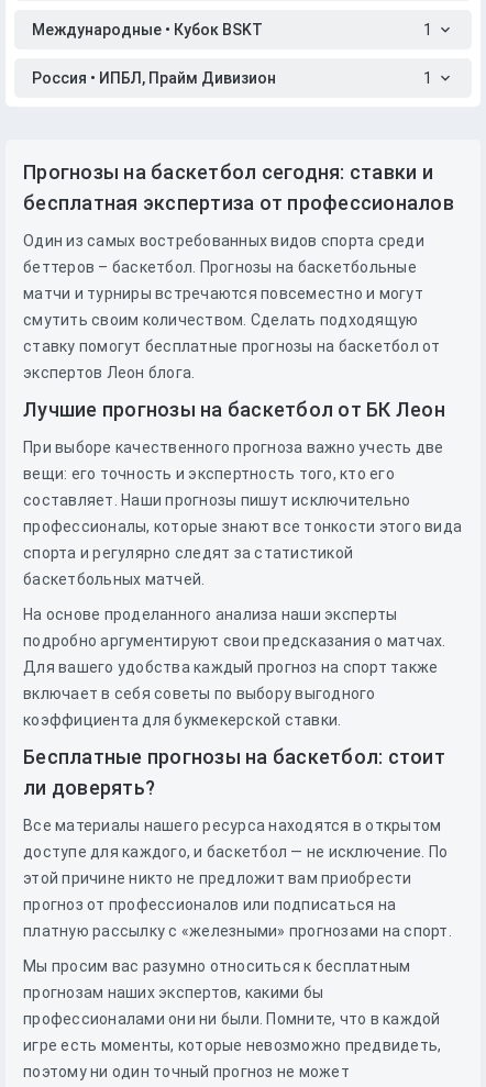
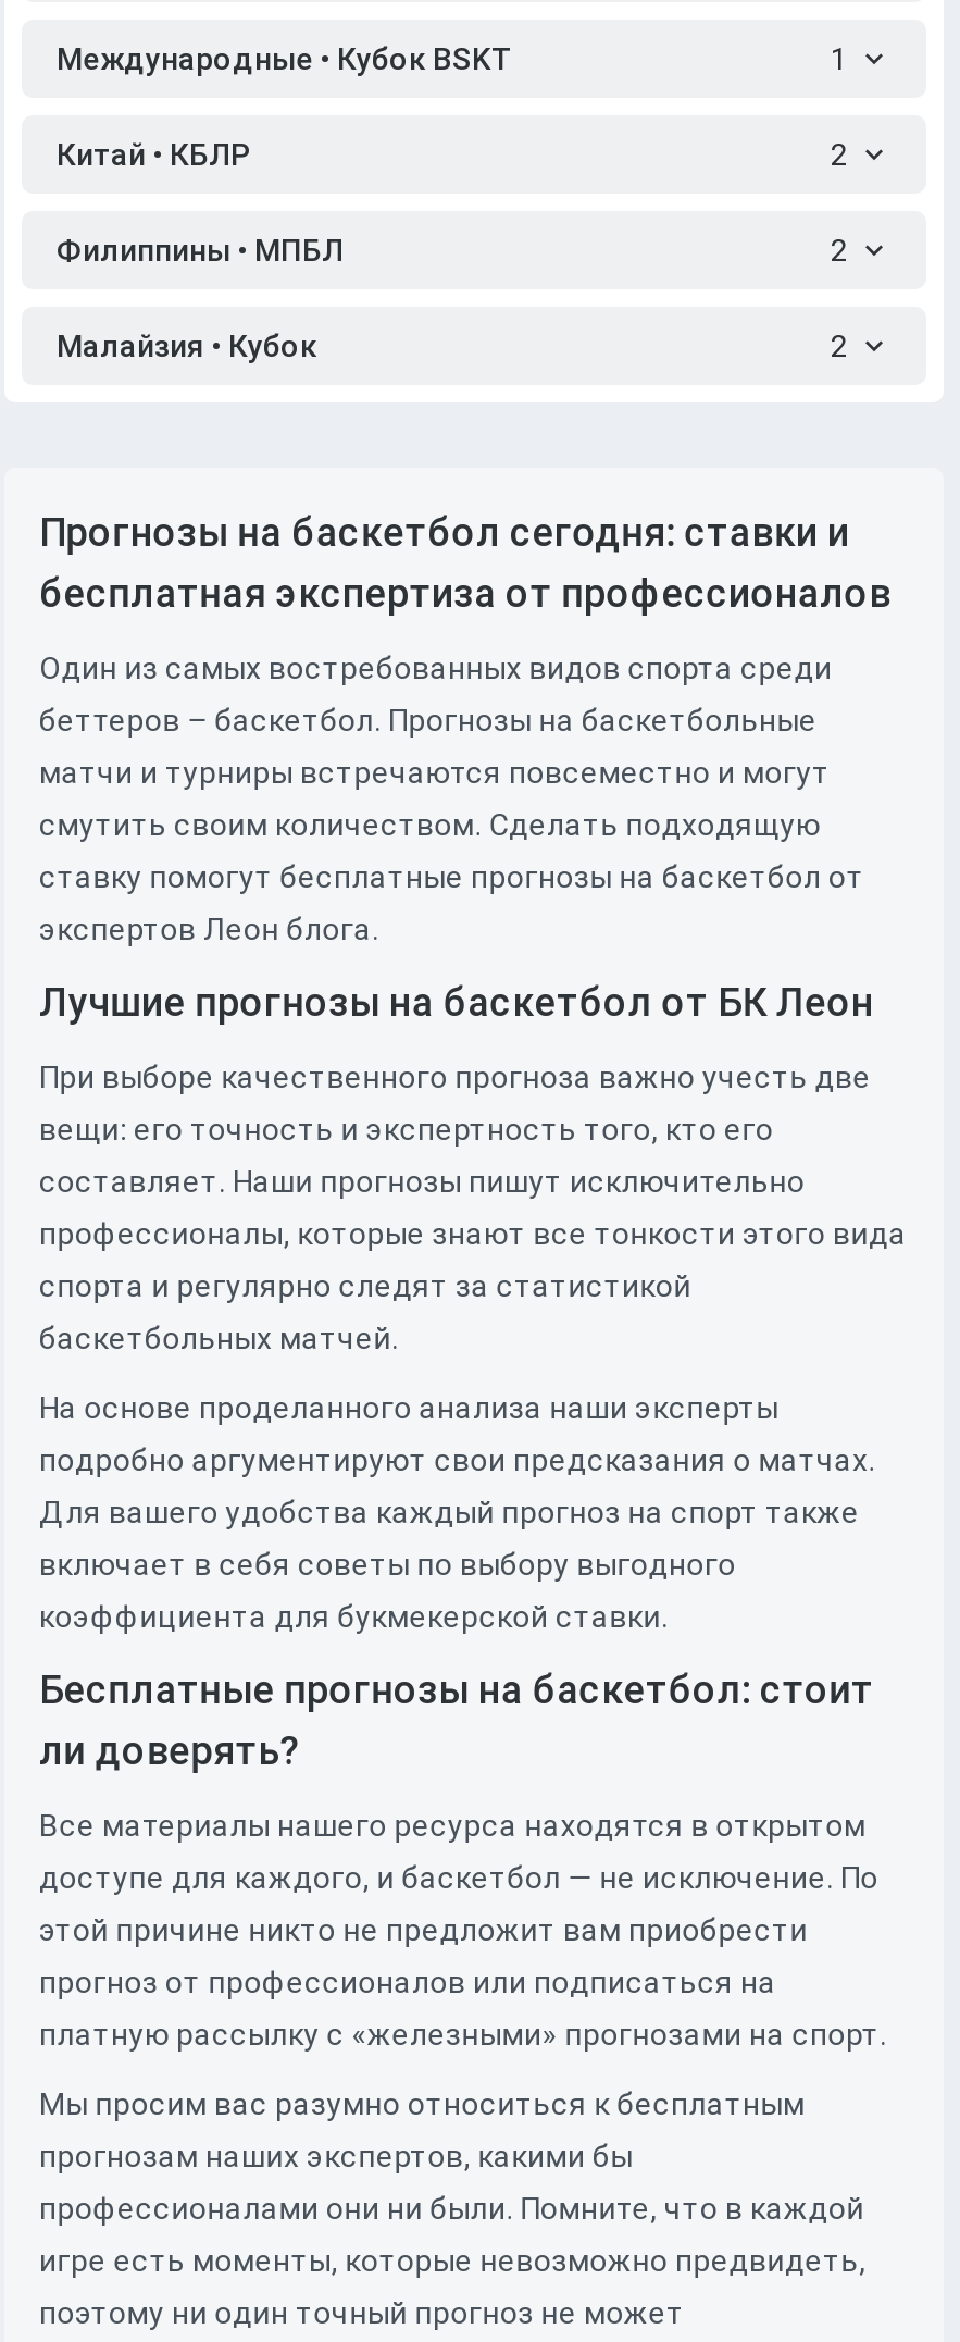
- Россия • ИПБЛ, Прайм Дивизион
- 1
+ Китай • КБЛР
+ 2
+ Филиппины • МПБЛ
+ 2
+ Малайзия • Кубок
+ 2
